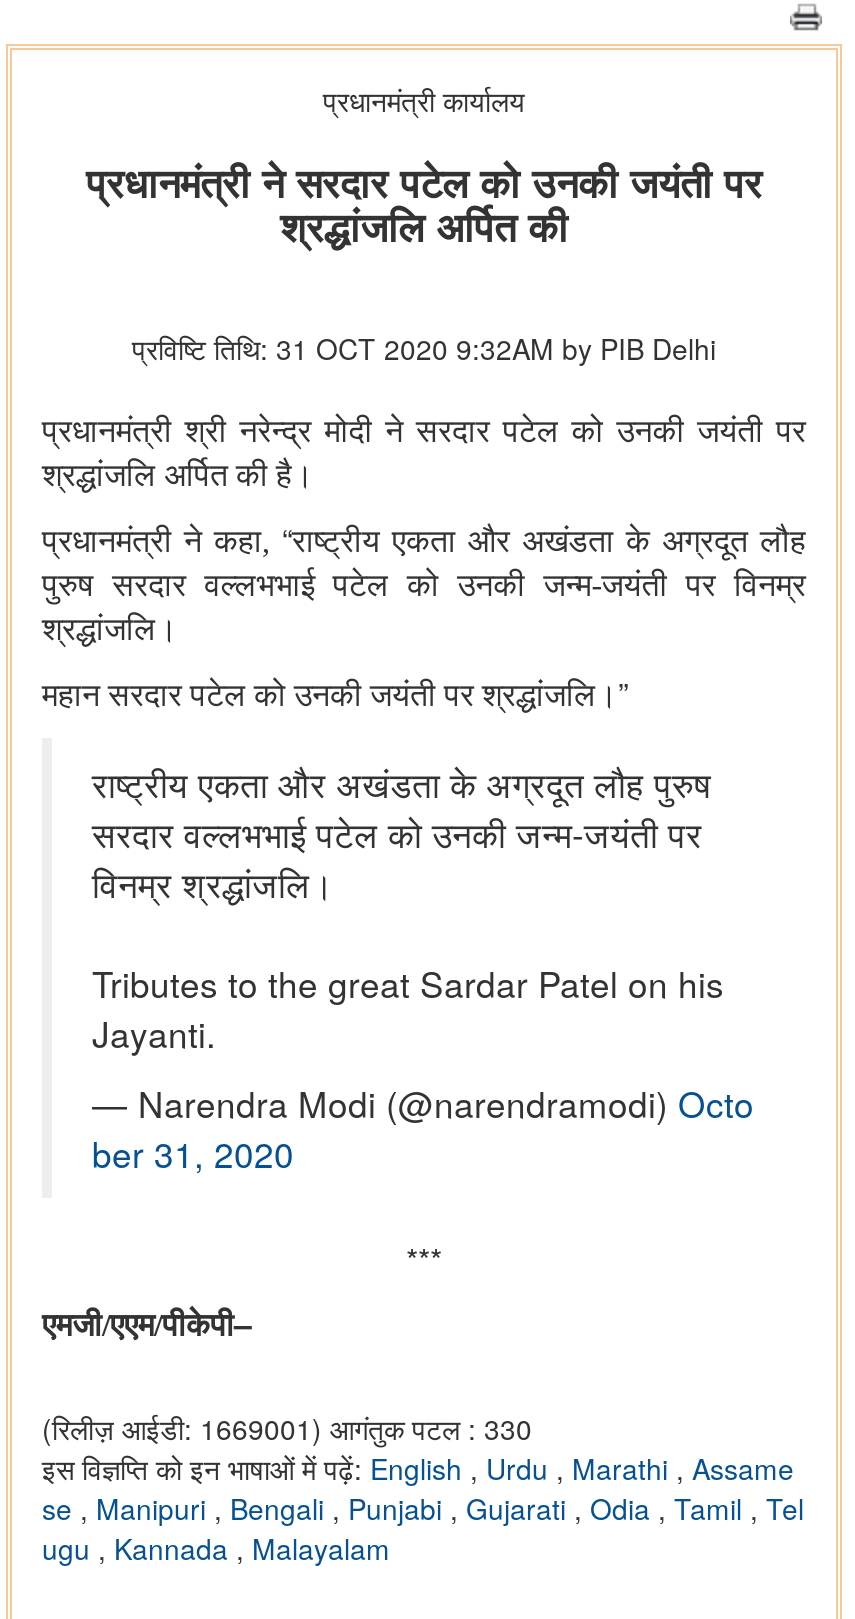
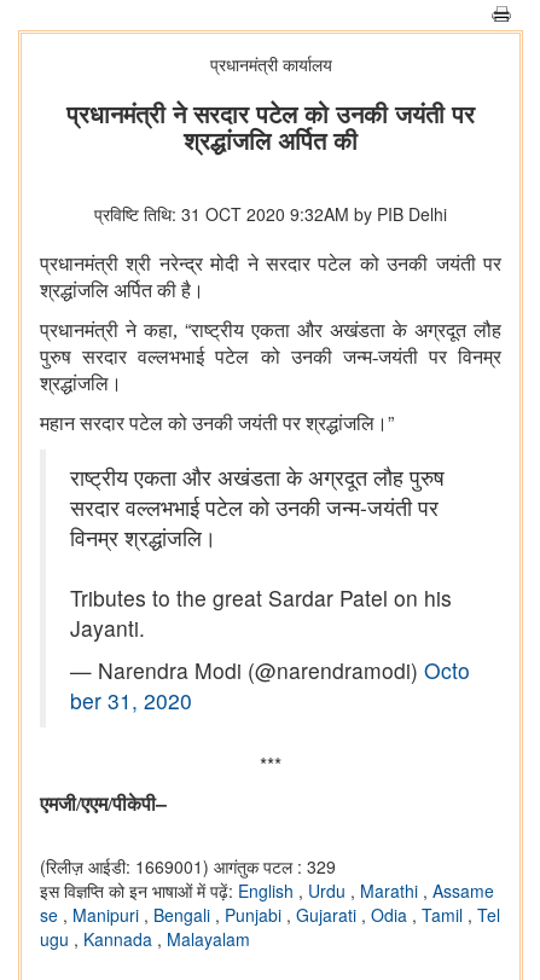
- (रिलीज़ आईडी: 1669001) आगंतुक पटल : 330
+ (रिलीज़ आईडी: 1669001) आगंतुक पटल : 329
